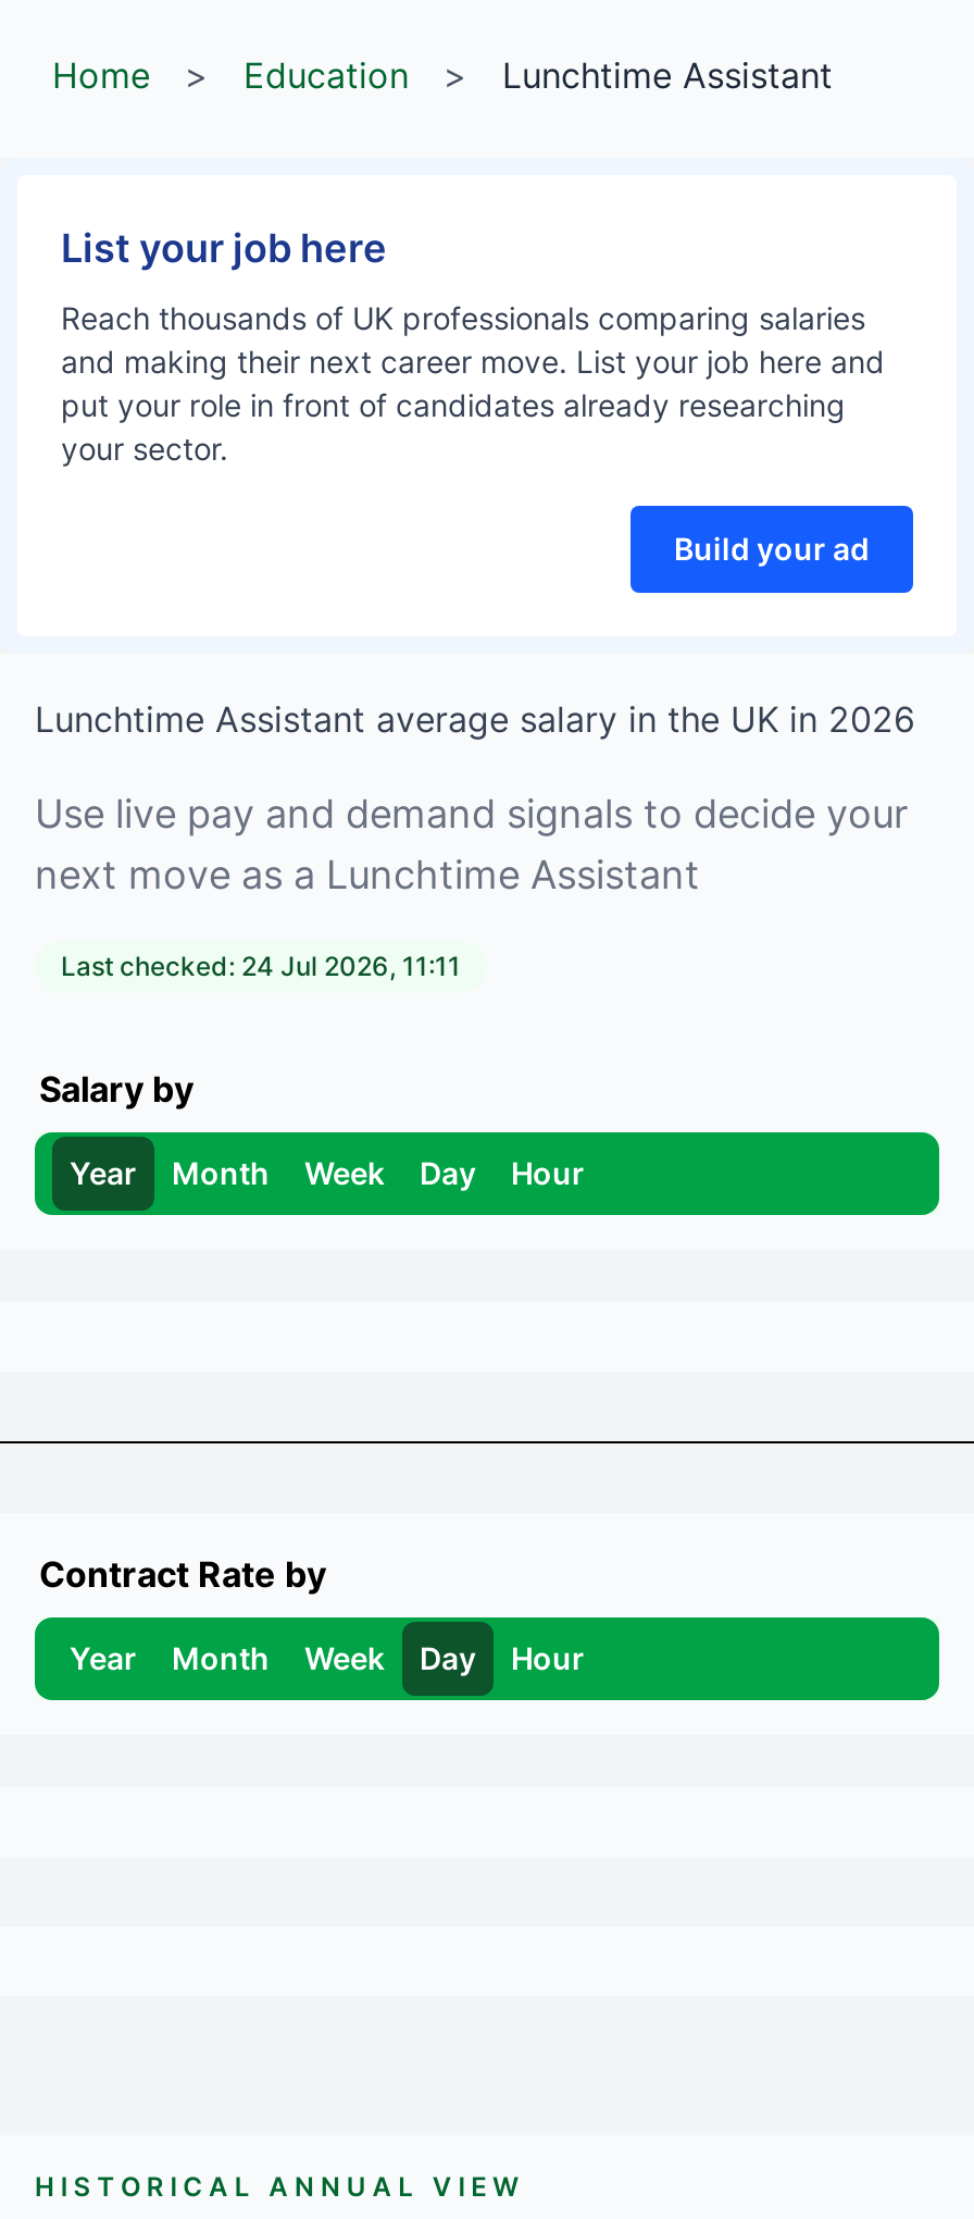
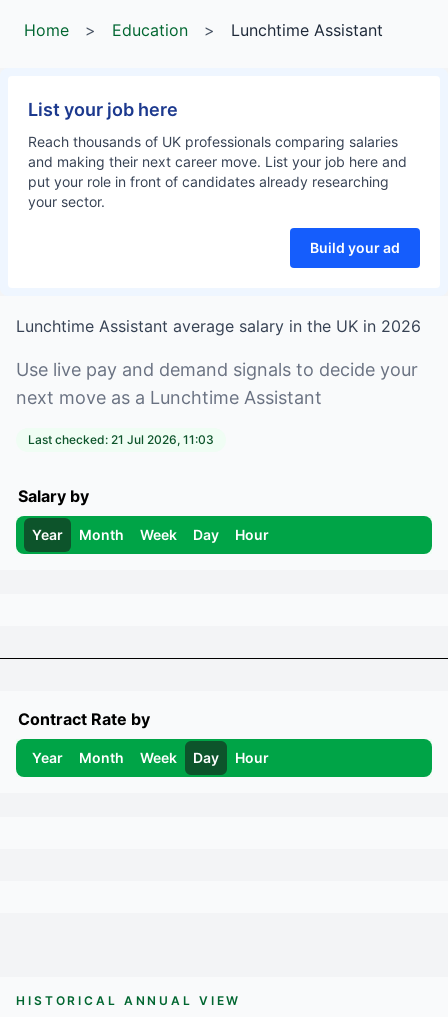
- Last checked: 24 Jul 2026, 11:11
+ Last checked: 21 Jul 2026, 11:03
